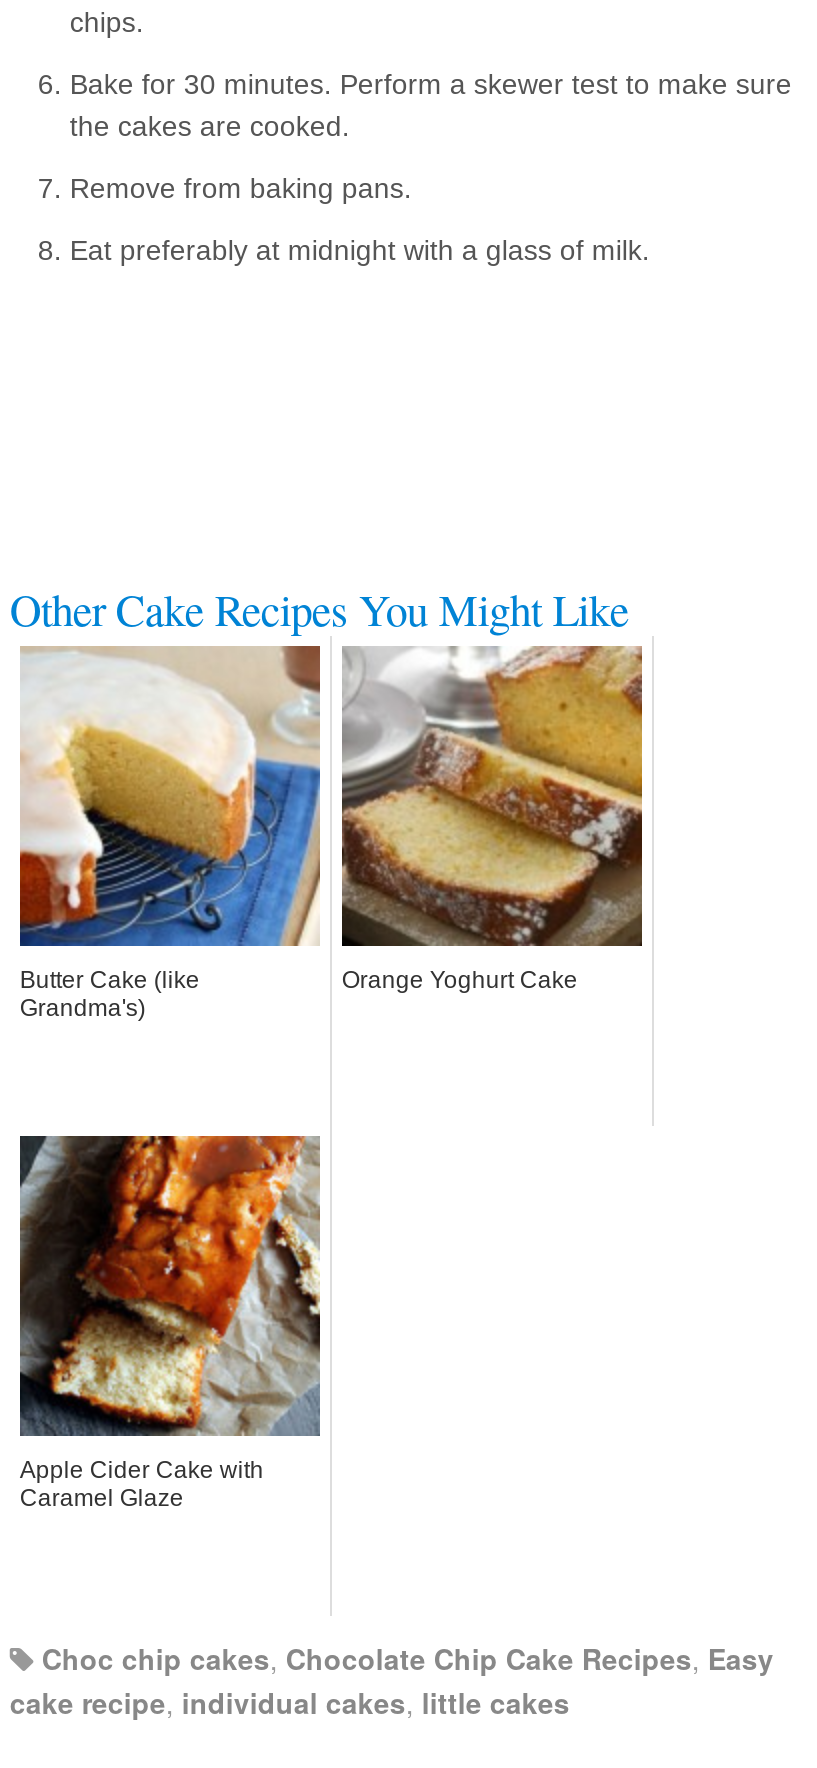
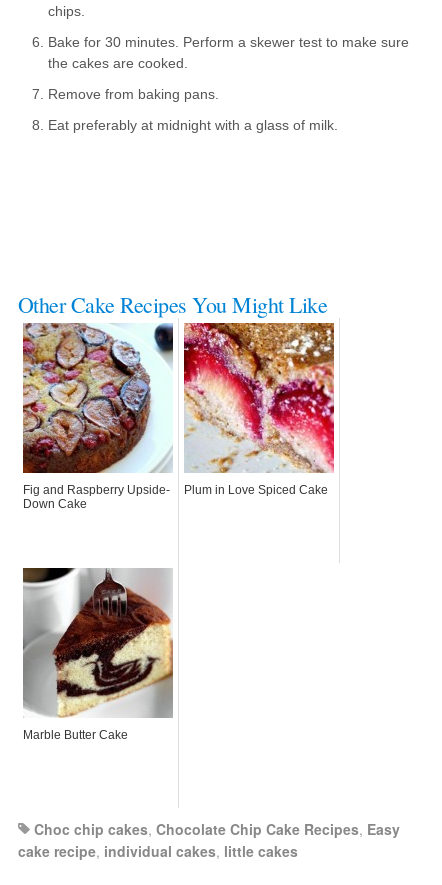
- [image]
- Butter Cake (like
- Grandma's)
+ [image]
+ Fig and Raspberry Upside-
+ Down Cake

- [image]
- Orange Yoghurt Cake
+ [image]
+ Plum in Love Spiced Cake

- [image]
- Apple Cider Cake with
- Caramel Glaze
+ [image]
+ Marble Butter Cake
